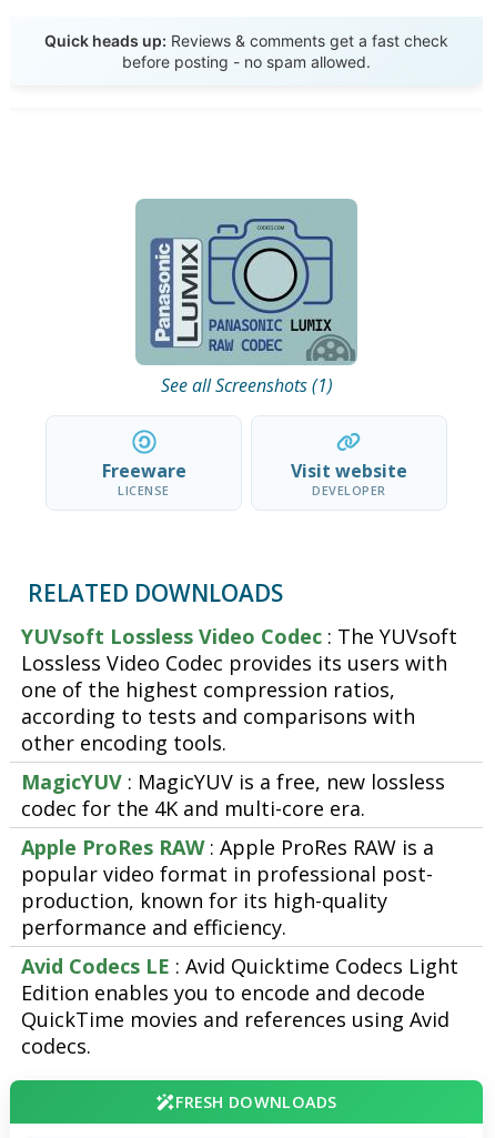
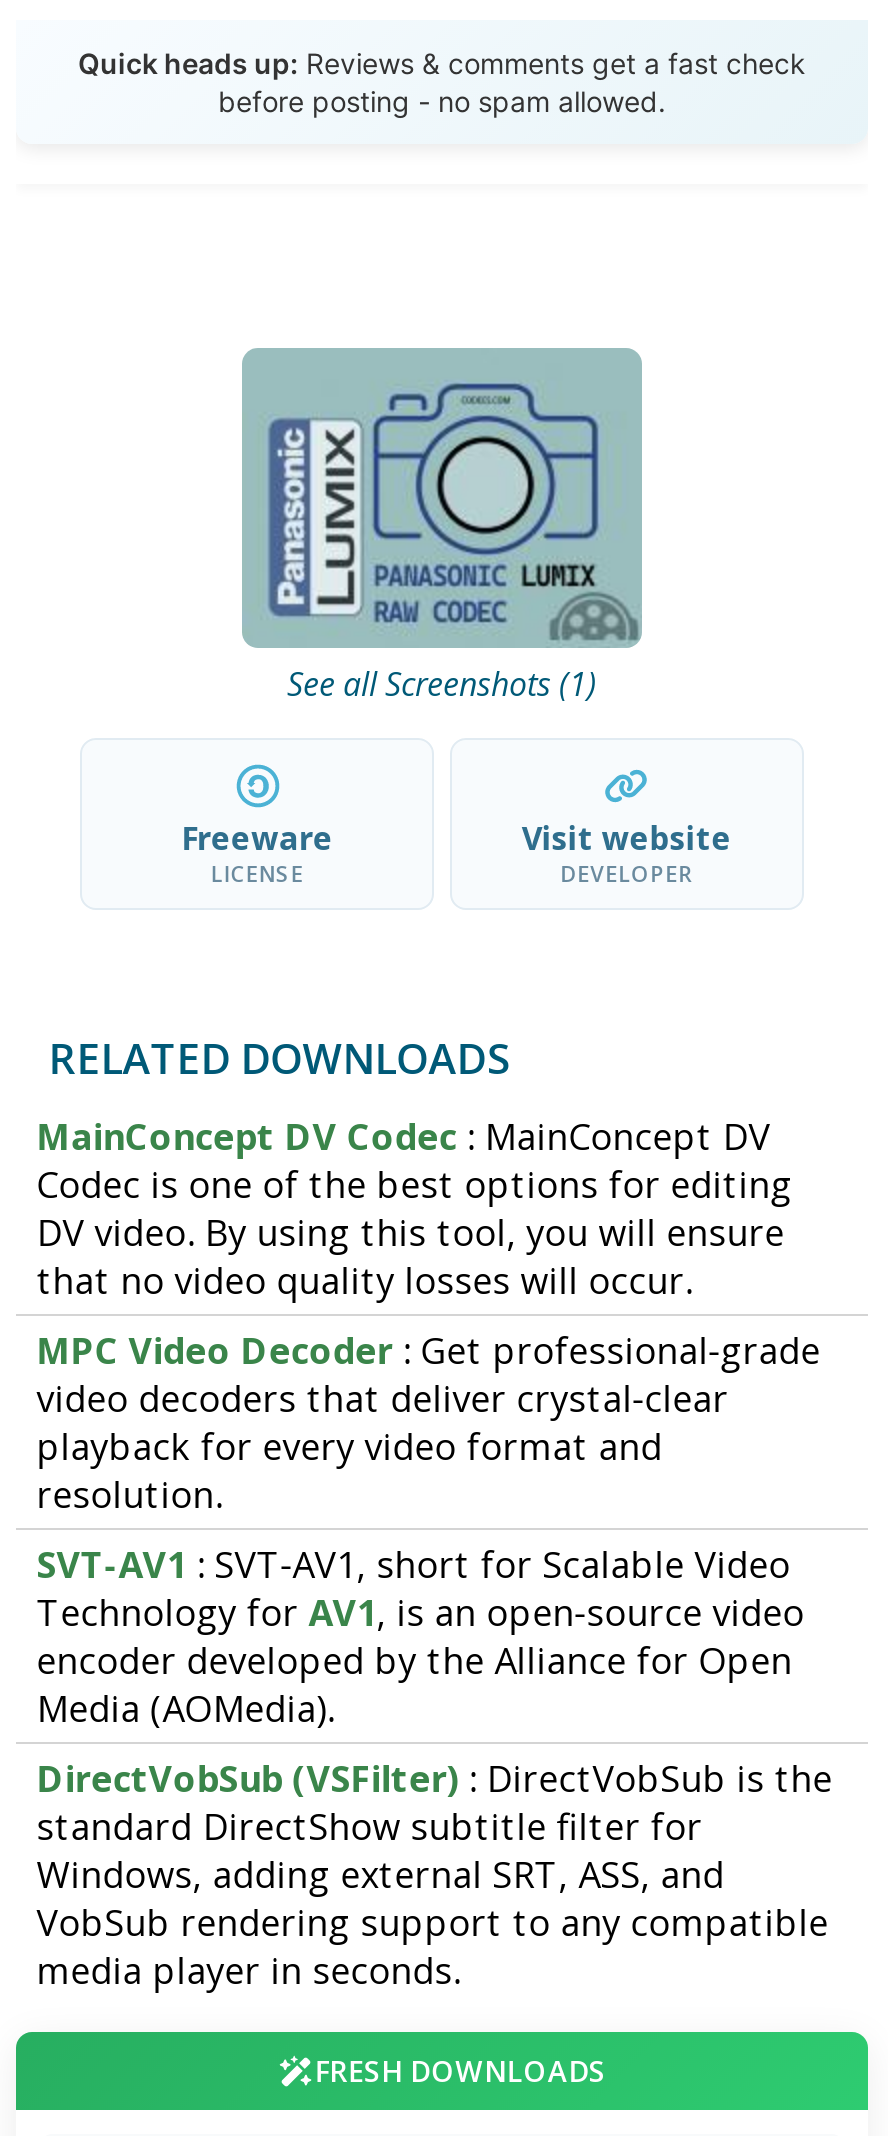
- YUVsoft Lossless Video Codec: The YUVsoft
- Lossless Video Codec provides its users with
- one of the highest compression ratios,
- according to tests and comparisons with
- other encoding tools.
+ MainConcept DV Codec: MainConcept DV
+ Codec is one of the best options for editing
+ DV video. By using this tool, you will ensure
+ that no video quality losses will occur.

- MagicYUV: MagicYUV is a free, new lossless
- codec for the 4K and multi-core era.
+ MPC Video Decoder: Get professional-grade
+ video decoders that deliver crystal-clear
+ playback for every video format and
+ resolution.

- Apple ProRes RAW: Apple ProRes RAW is a
- popular video format in professional post-
- production, known for its high-quality
- performance and efficiency.
+ SVT-AV1: SVT-AV1, short for Scalable Video
+ Technology for AV1, is an open-source video
+ encoder developed by the Alliance for Open
+ Media (AOMedia).

- Avid Codecs LE: Avid Quicktime Codecs Light
- Edition enables you to encode and decode
- QuickTime movies and references using Avid
- codecs.
+ DirectVobSub (VSFilter): DirectVobSub is the
+ standard DirectShow subtitle filter for
+ Windows, adding external SRT, ASS, and
+ VobSub rendering support to any compatible
+ media player in seconds.
